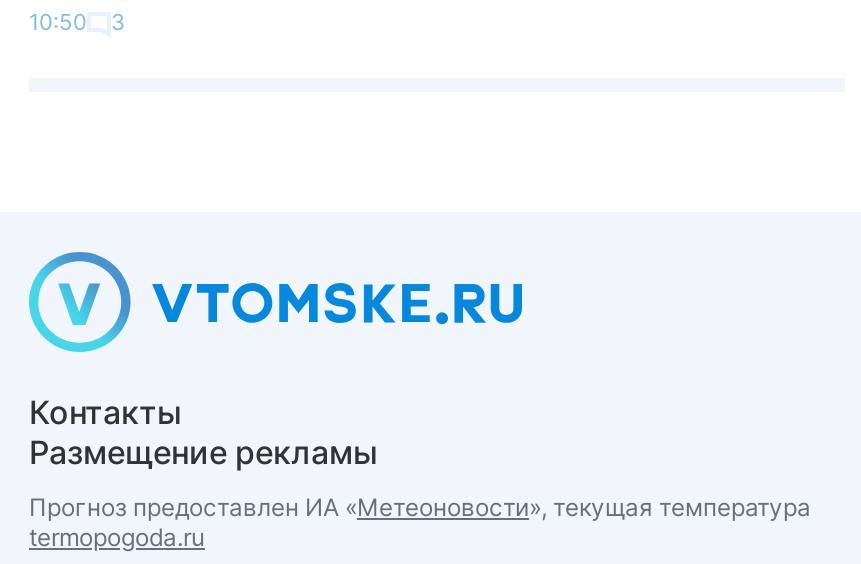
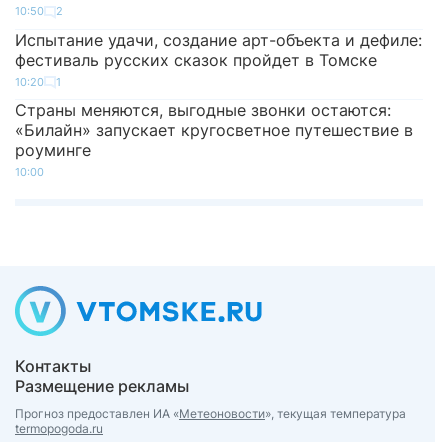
- 3
+ 2
+ Испытание удачи, создание арт-объекта и дефиле:
+ фестиваль русских сказок пройдет в Томске
+ 10:20
+ 1
+ Страны меняются, выгодные звонки остаются:
+ «Билайн» запускает кругосветное путешествие в
+ роуминге
+ 10:00
